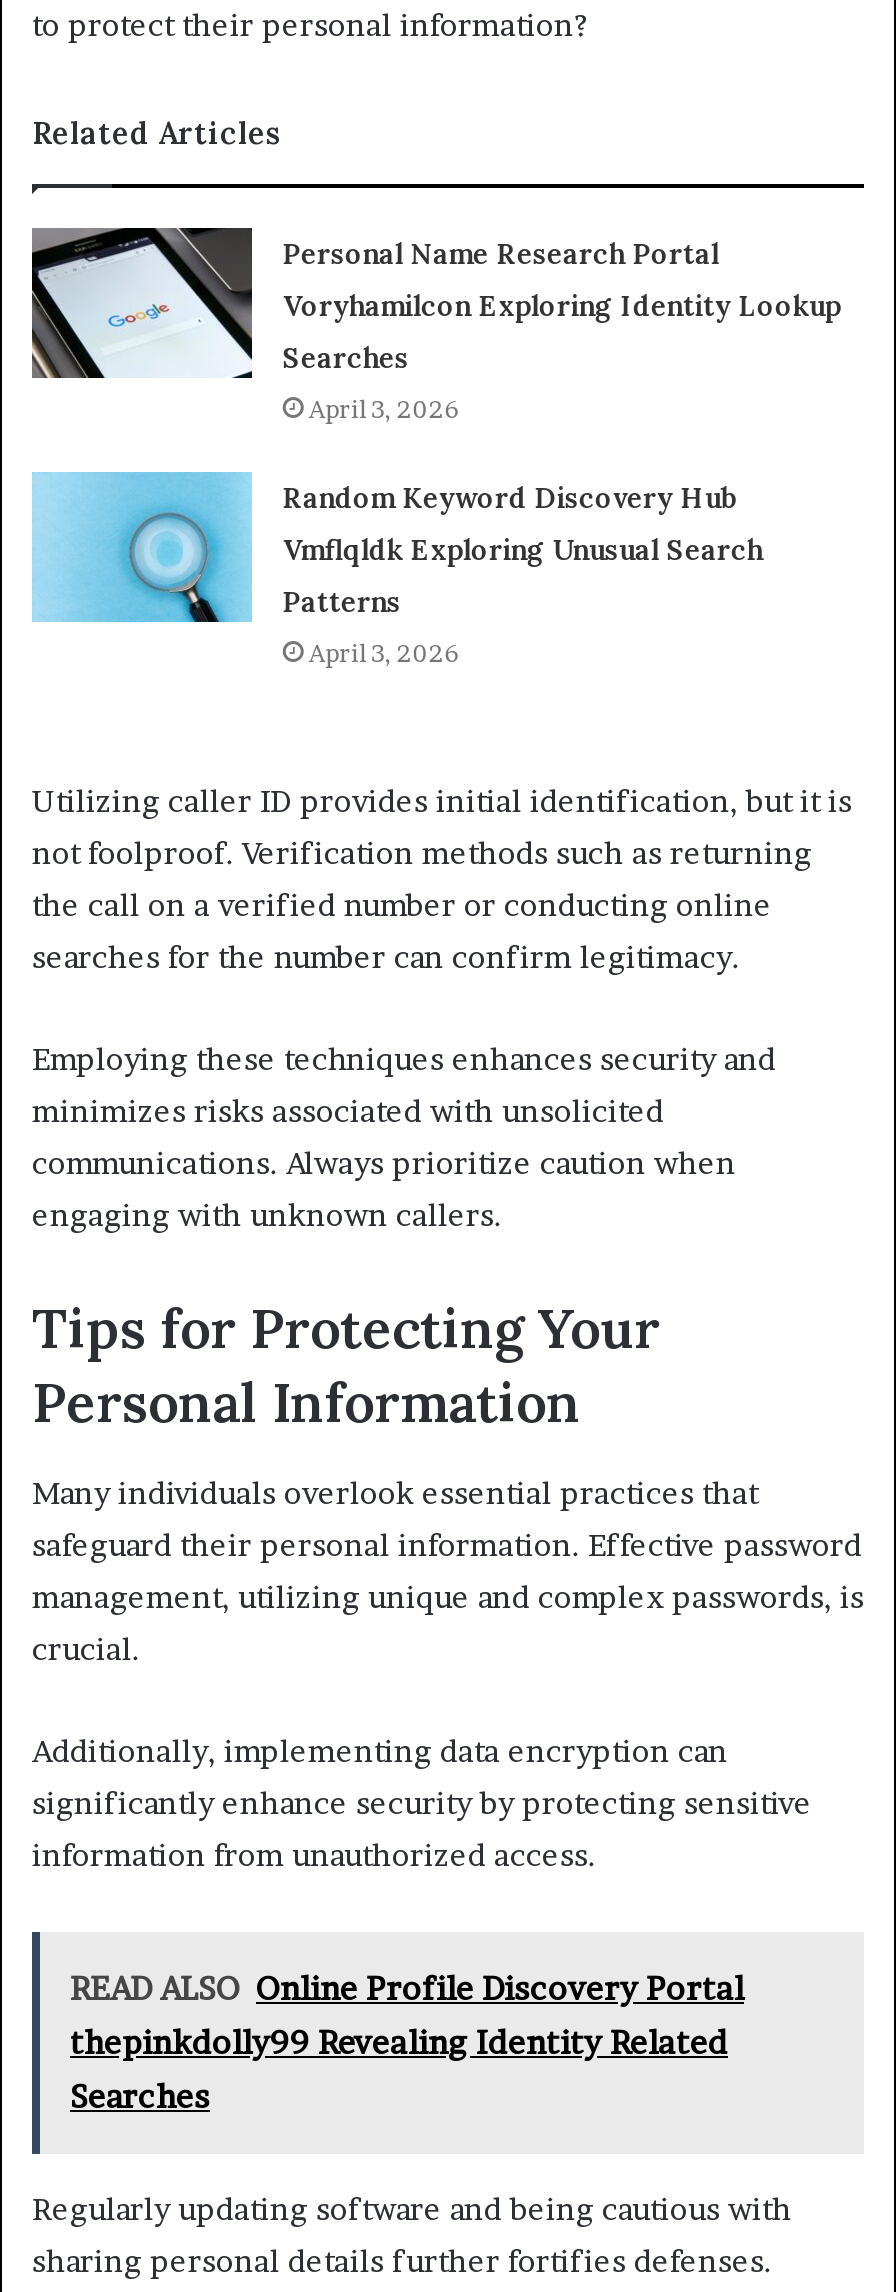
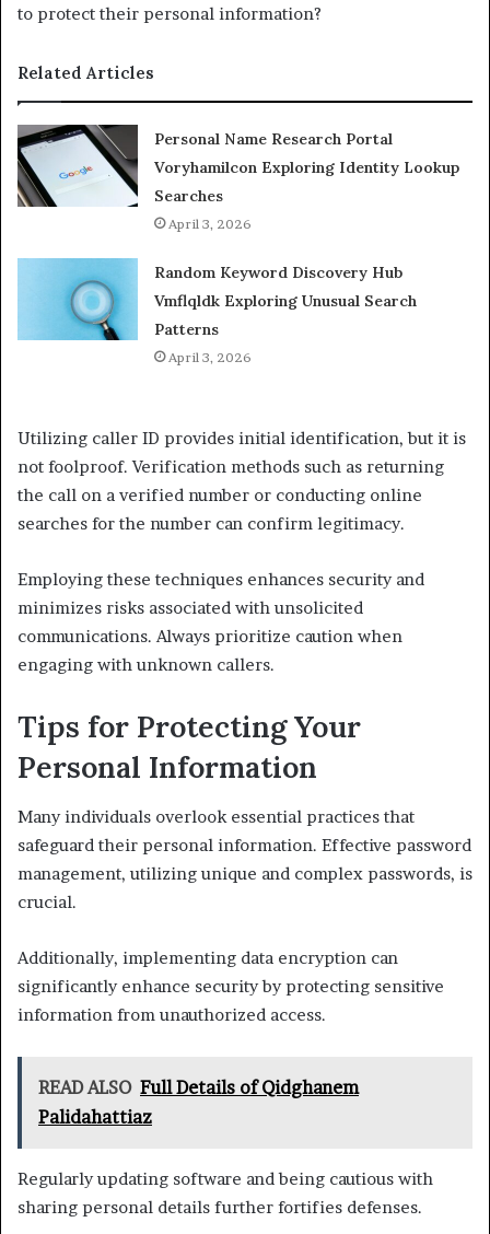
- READ ALSO Online Profile Discovery Portal
- thepinkdolly99 Revealing Identity Related
- Searches
+ READ ALSO Full Details of Qidghanem
+ Palidahattiaz
